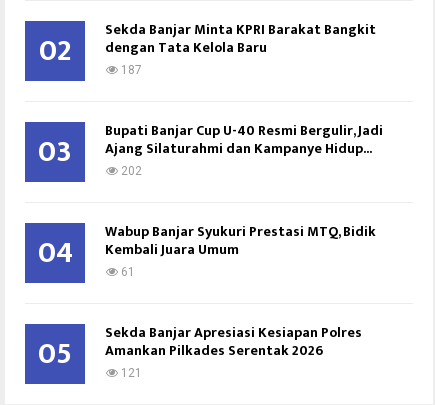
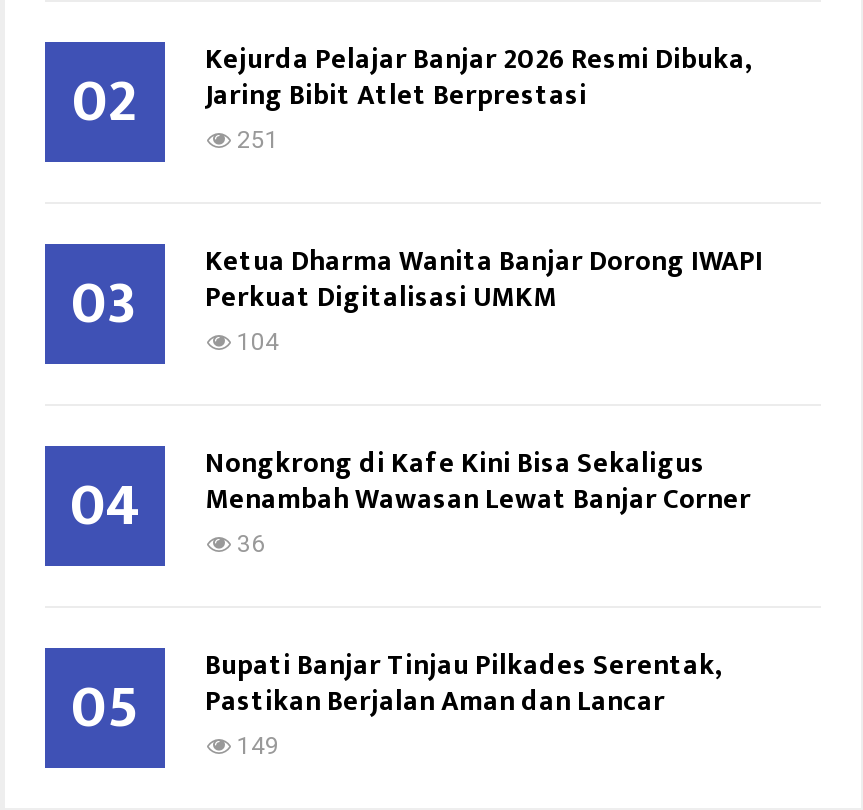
- Sekda Banjar Minta KPRI Barakat Bangkit
- dengan Tata Kelola Baru
- 187
+ Kejurda Pelajar Banjar 2026 Resmi Dibuka,
+ Jaring Bibit Atlet Berprestasi
+ 251

- Bupati Banjar Cup U-40 Resmi Bergulir, Jadi
- Ajang Silaturahmi dan Kampanye Hidup...
- 202
+ Ketua Dharma Wanita Banjar Dorong IWAPI
+ Perkuat Digitalisasi UMKM
+ 104

- Wabup Banjar Syukuri Prestasi MTQ, Bidik
- Kembali Juara Umum
- 61
+ Nongkrong di Kafe Kini Bisa Sekaligus
+ Menambah Wawasan Lewat Banjar Corner
+ 36

- Sekda Banjar Apresiasi Kesiapan Polres
- Amankan Pilkades Serentak 2026
- 121
+ Bupati Banjar Tinjau Pilkades Serentak,
+ Pastikan Berjalan Aman dan Lancar
+ 149
